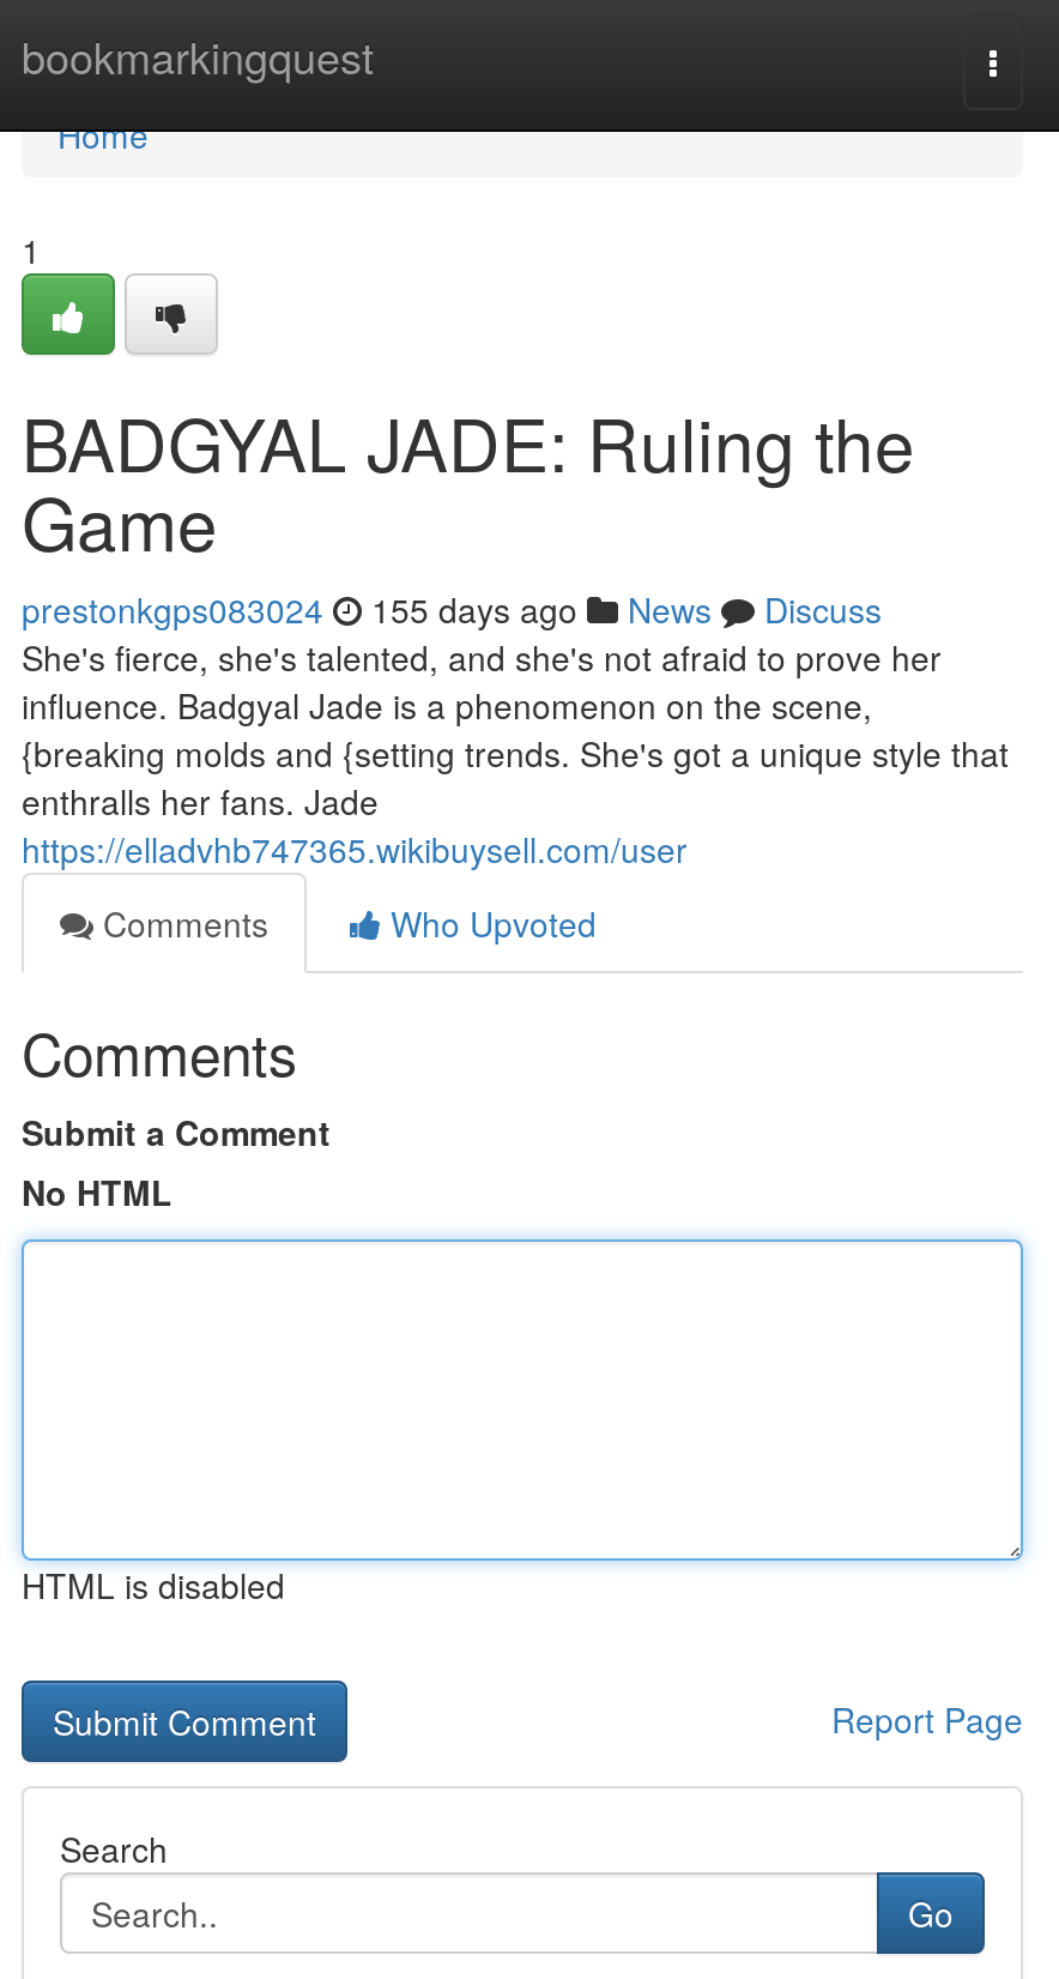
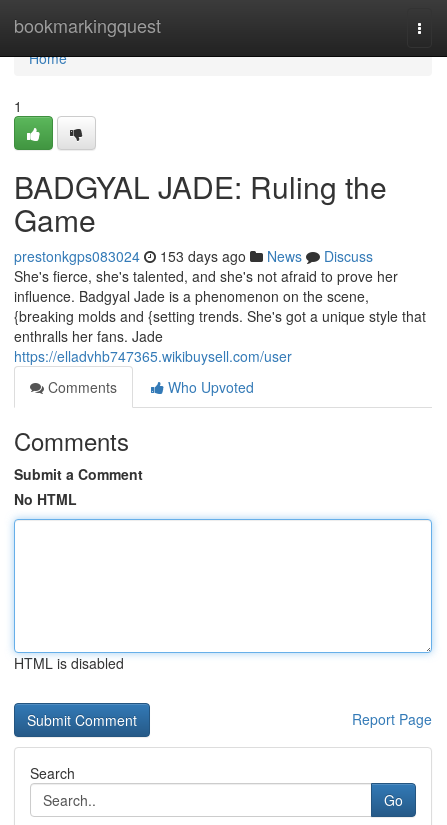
- prestonkgps083024 155 days ago News Discuss
+ prestonkgps083024 153 days ago News Discuss
